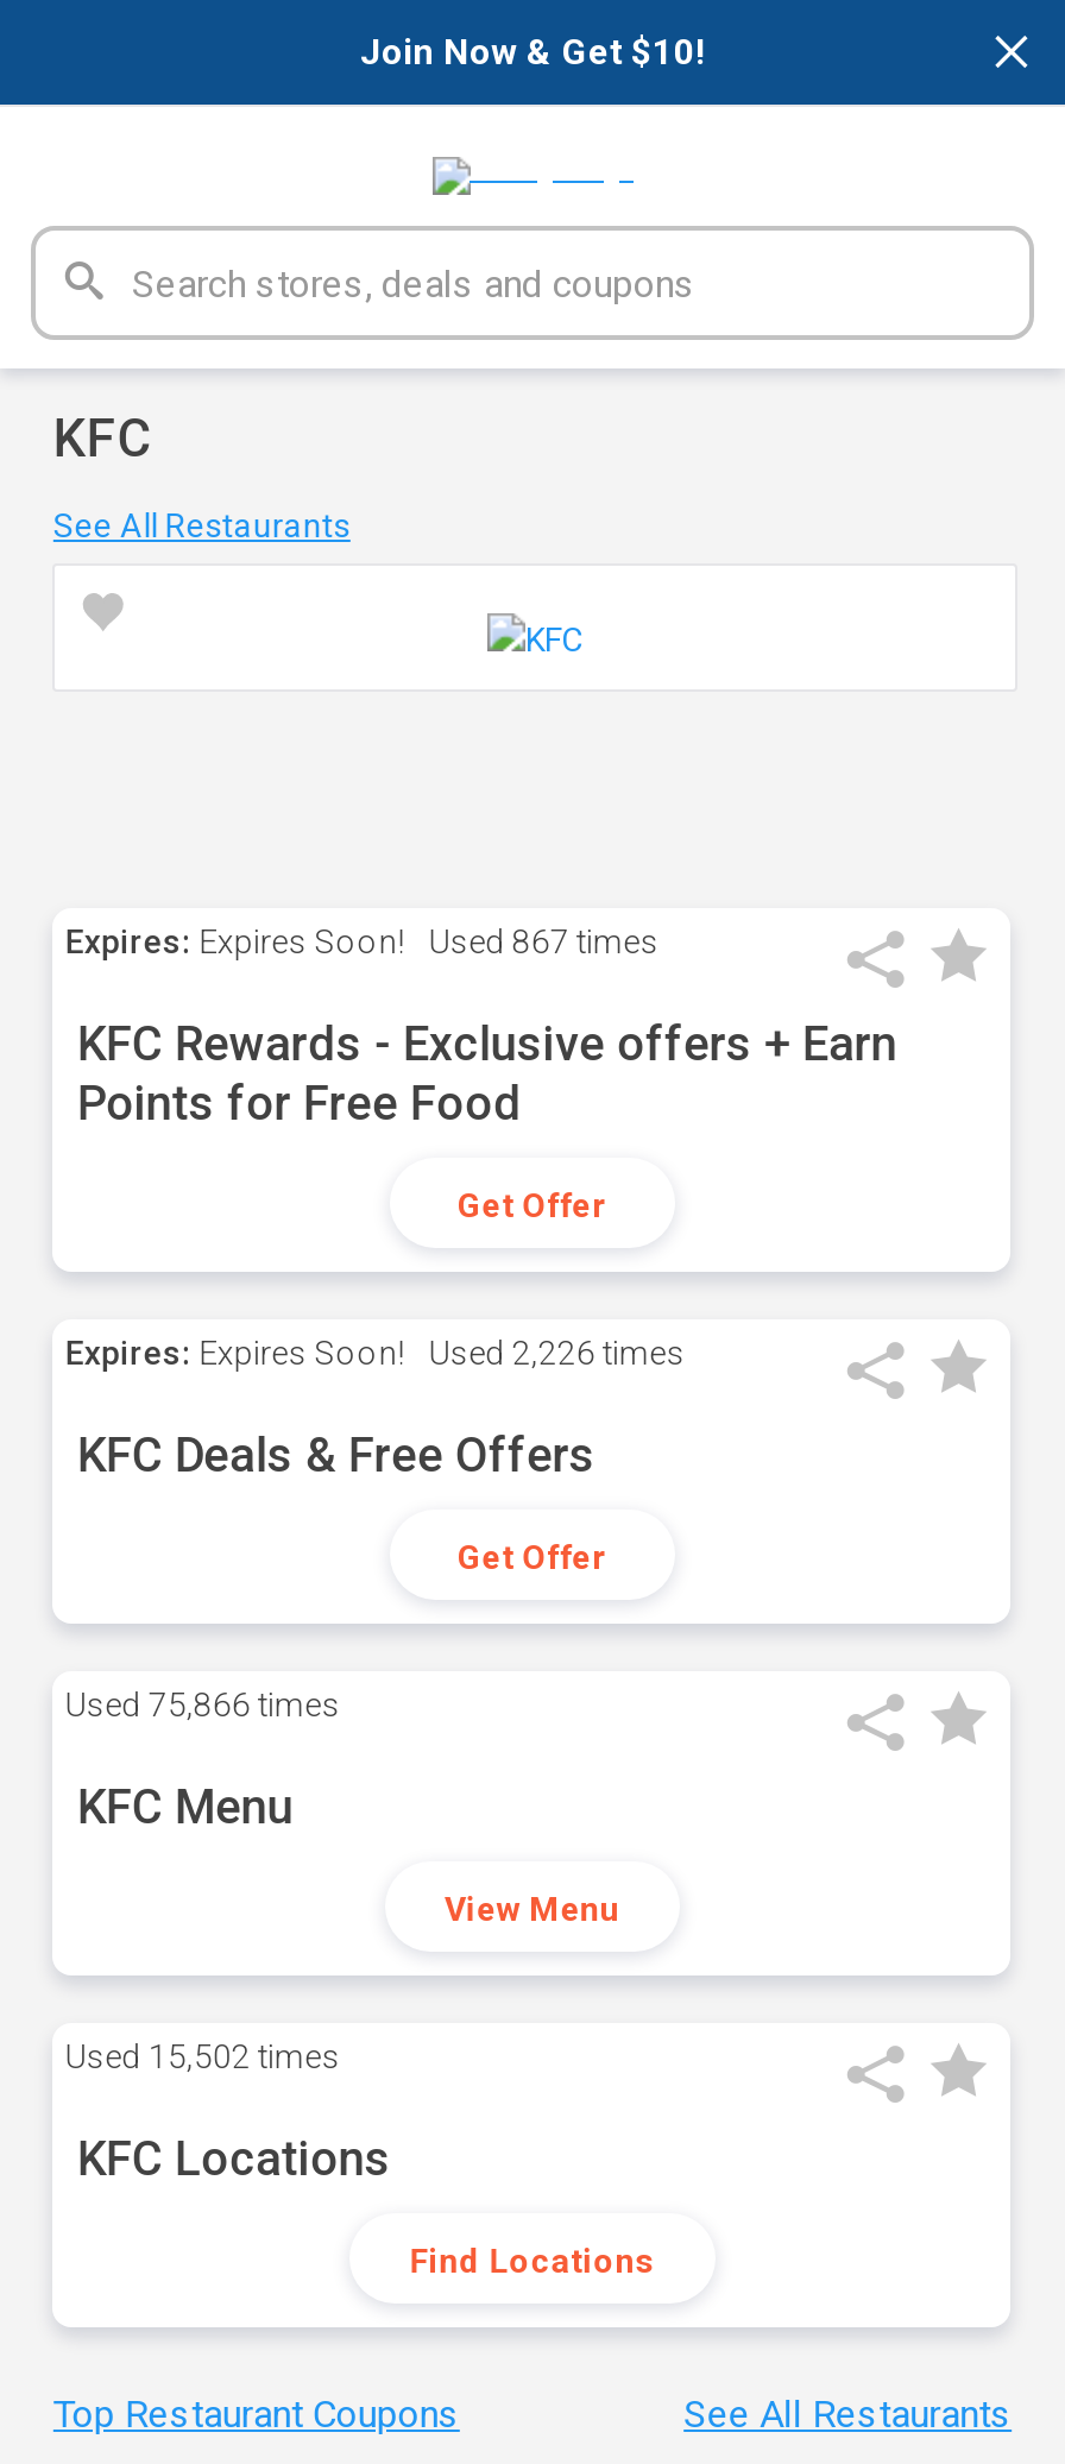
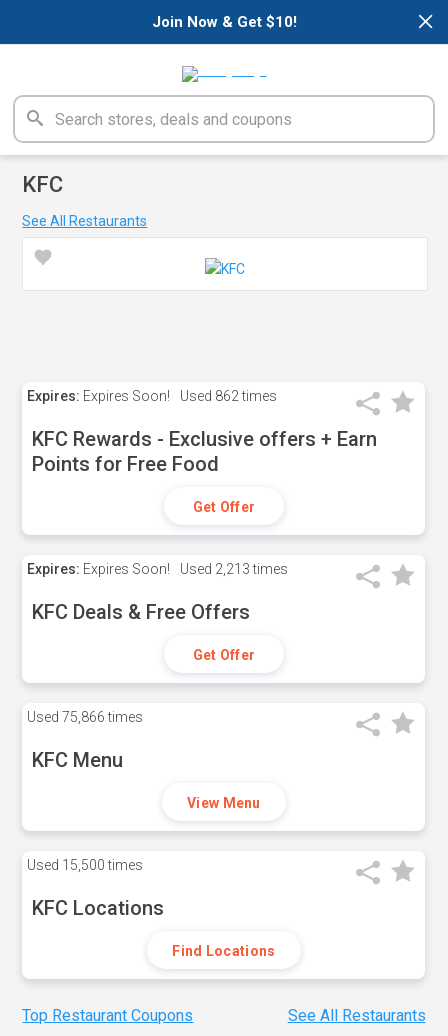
- Expires: Expires Soon! Used 867 times
+ Expires: Expires Soon! Used 862 times

- Expires: Expires Soon! Used 2,226 times
+ Expires: Expires Soon! Used 2,213 times

- Used 15,502 times
+ Used 15,500 times
